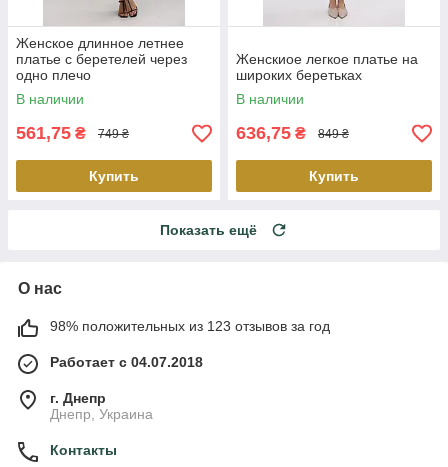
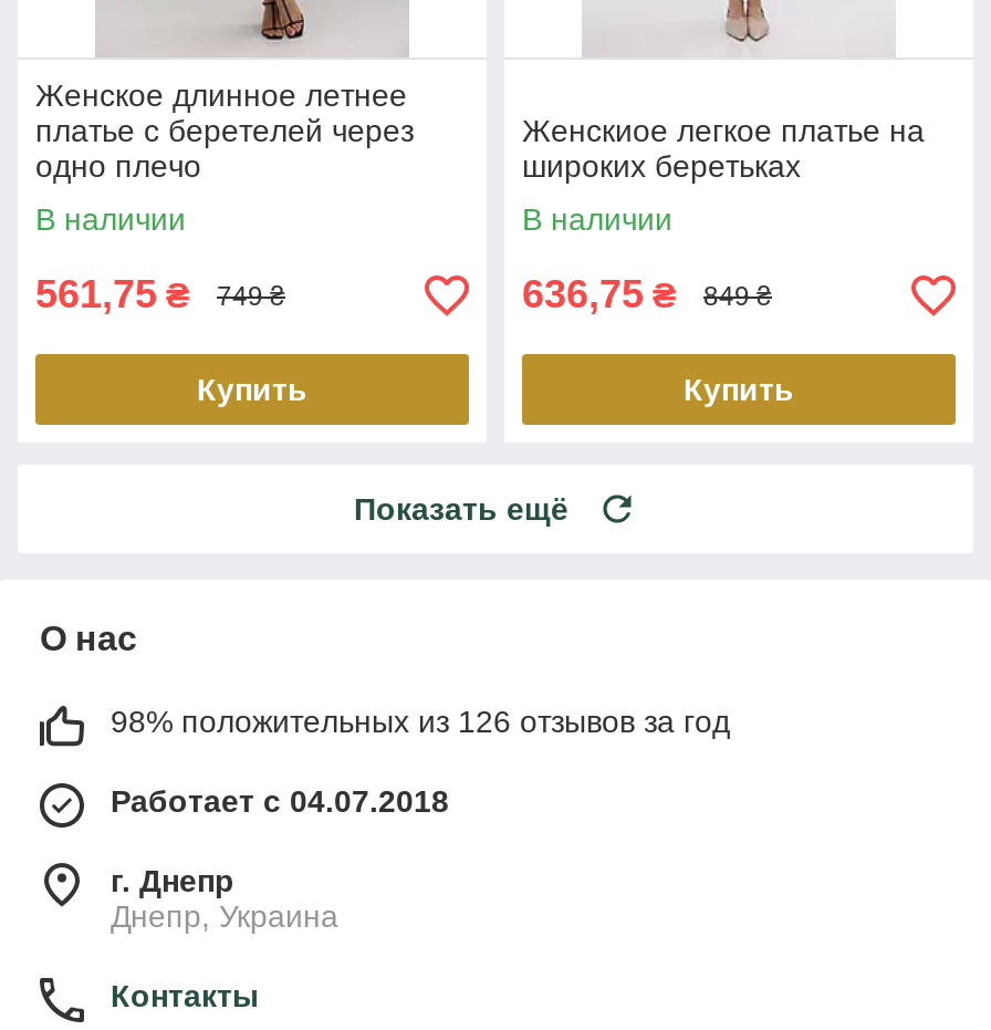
- 98% положительных из 123 отзывов за год
+ 98% положительных из 126 отзывов за год
